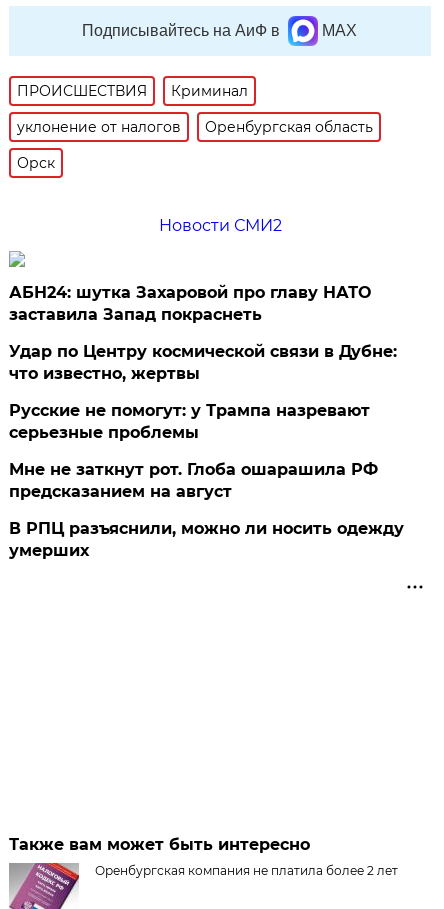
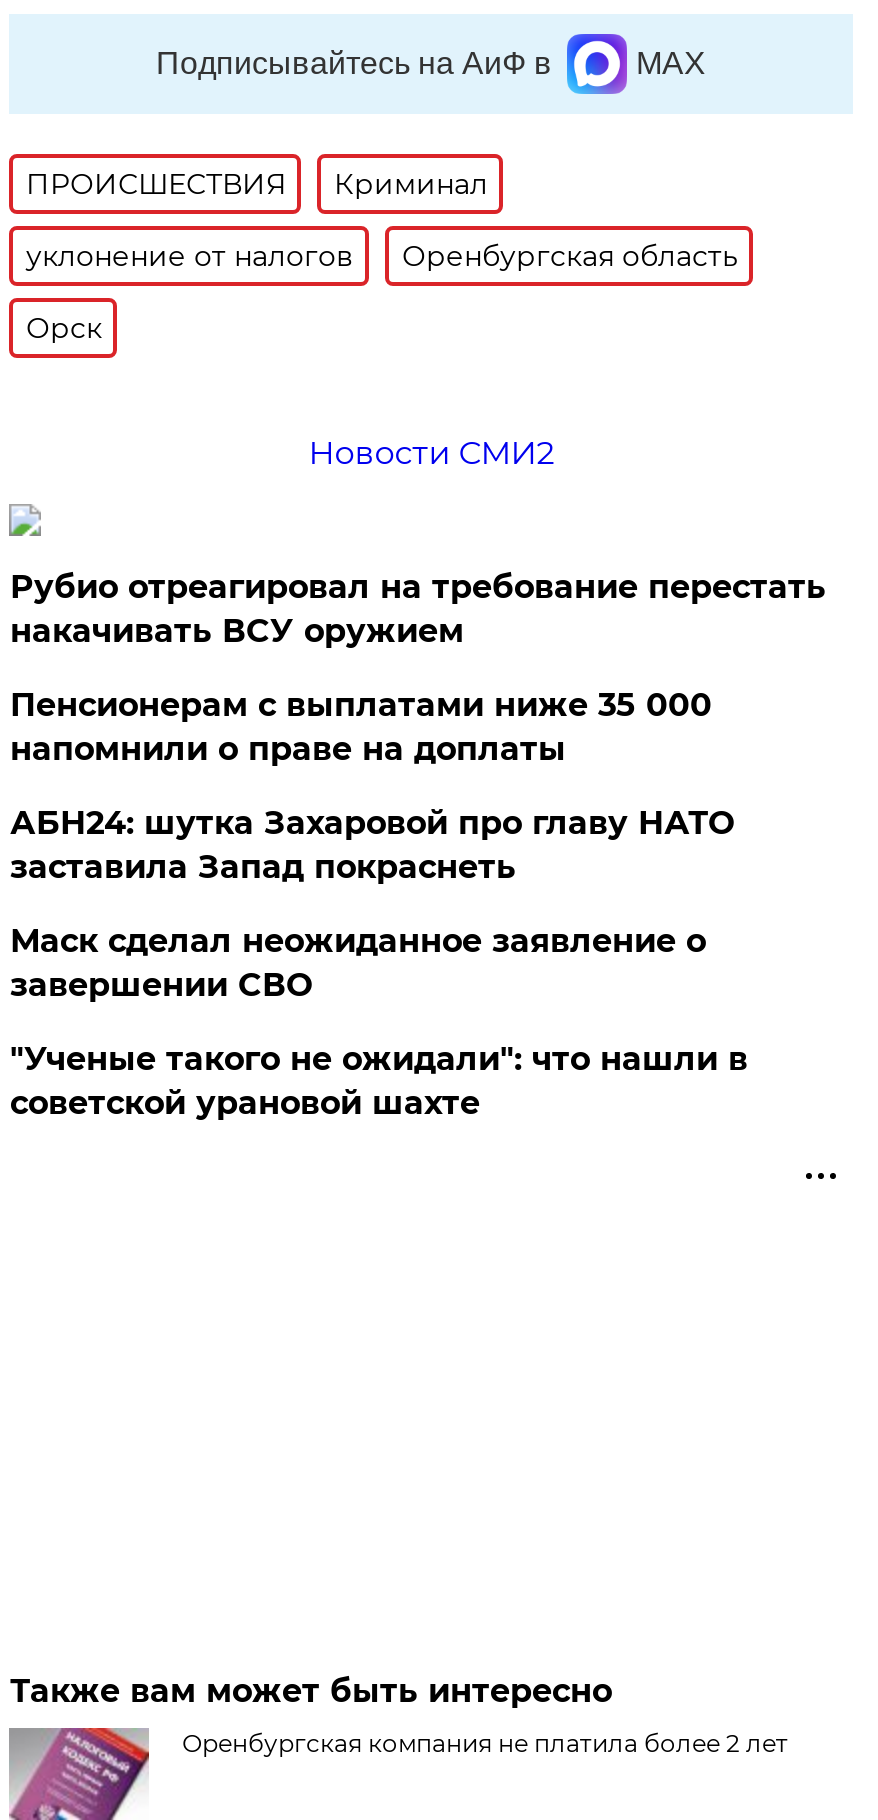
+ Рубио отреагировал на требование перестать
+ накачивать ВСУ оружием
+ Пенсионерам с выплатами ниже 35 000
+ напомнили о праве на доплаты

moved down: АБН24: шутка Захаровой про главу НАТО | заставила Запад покраснеть

- Удар по Центру космической связи в Дубне:
- что известно, жертвы
- Русские не помогут: у Трампа назревают
- серьезные проблемы
- Мне не заткнут рот. Глоба ошарашила РФ
- предсказанием на август
- В РПЦ разъяснили, можно ли носить одежду
- умерших
+ Маск сделал неожиданное заявление о
+ завершении СВО
+ "Ученые такого не ожидали": что нашли в
+ советской урановой шахте
